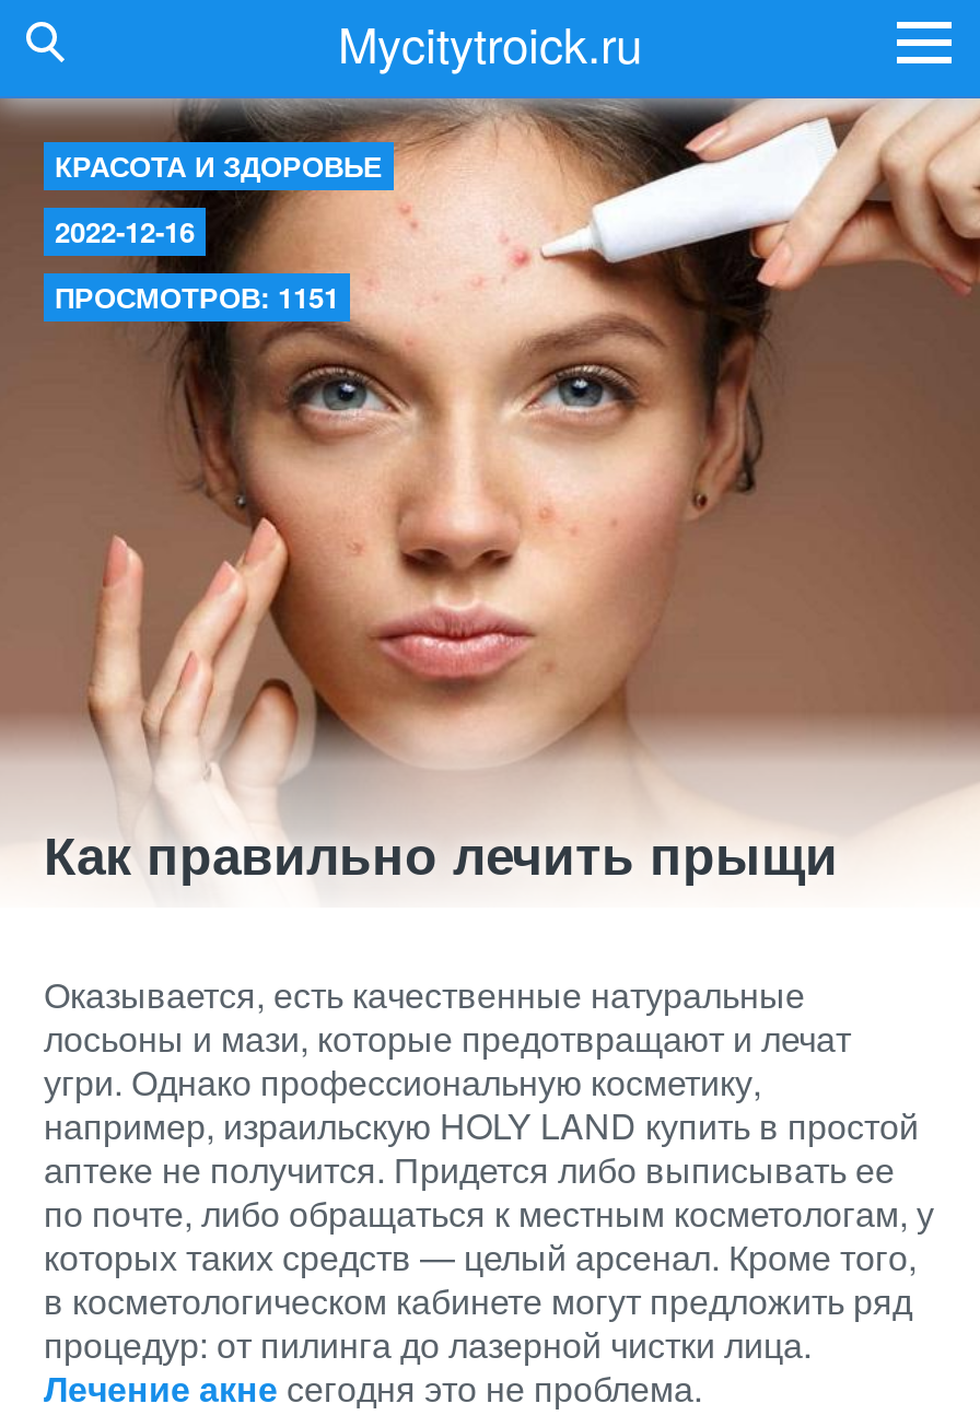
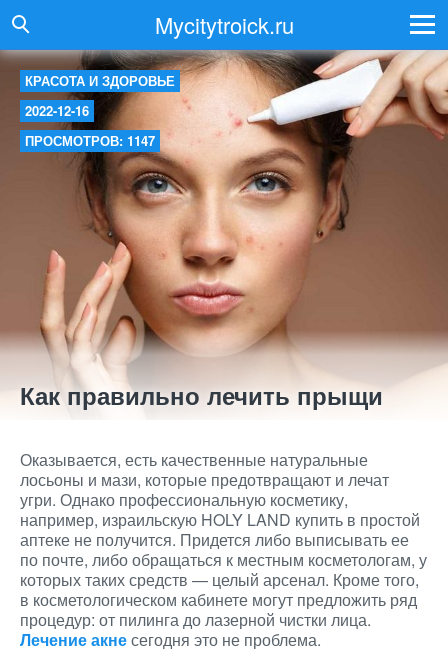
- ПРОСМОТРОВ: 1151
+ ПРОСМОТРОВ: 1147
